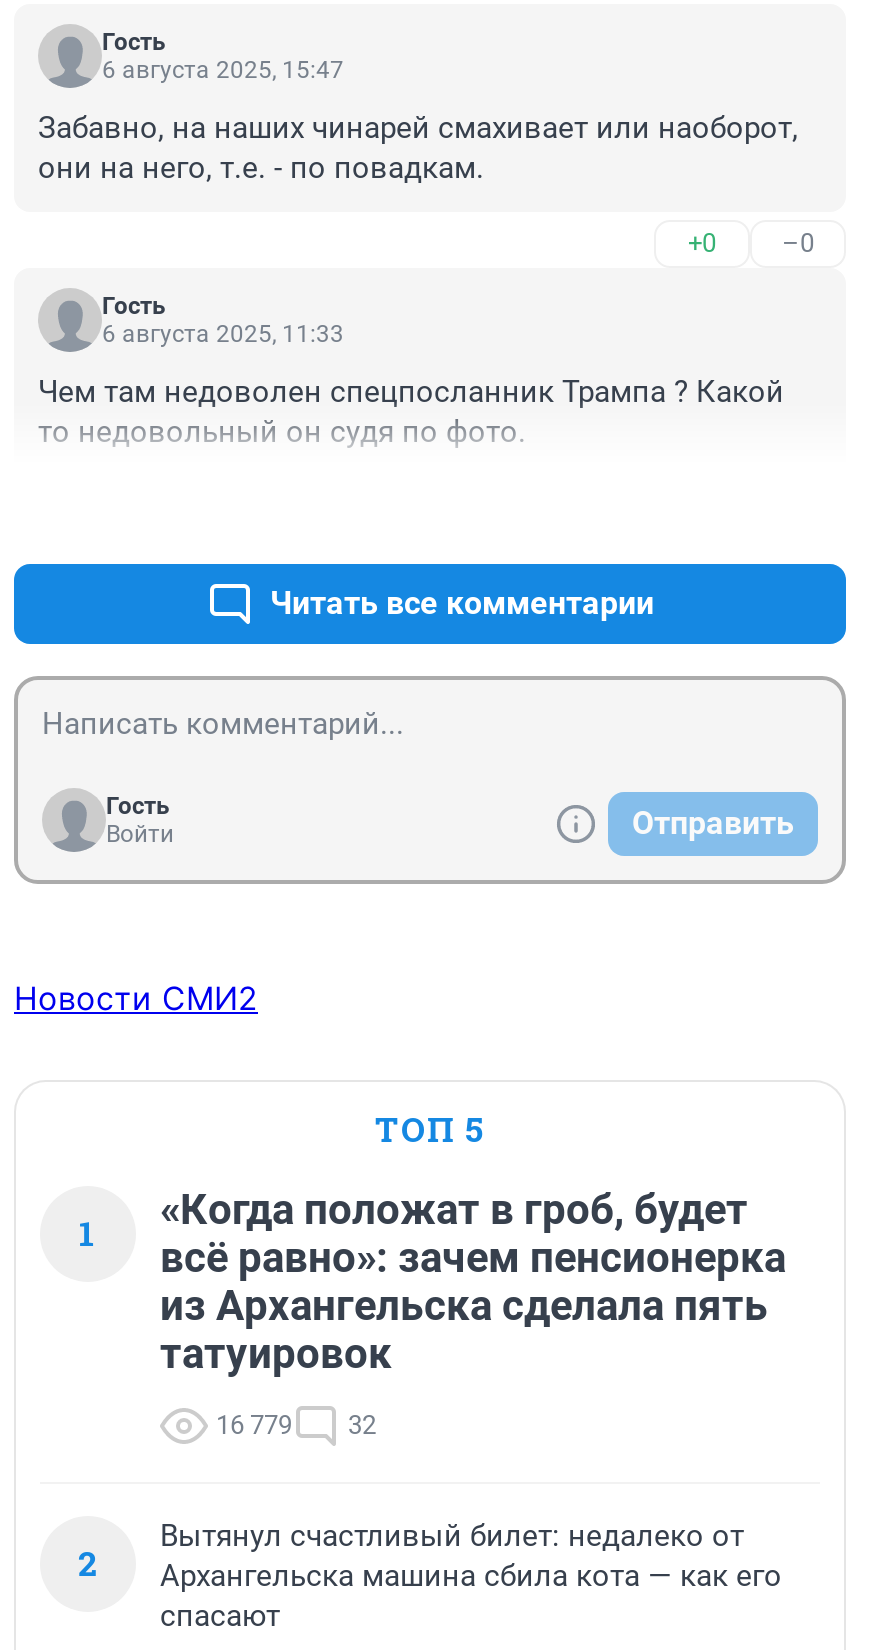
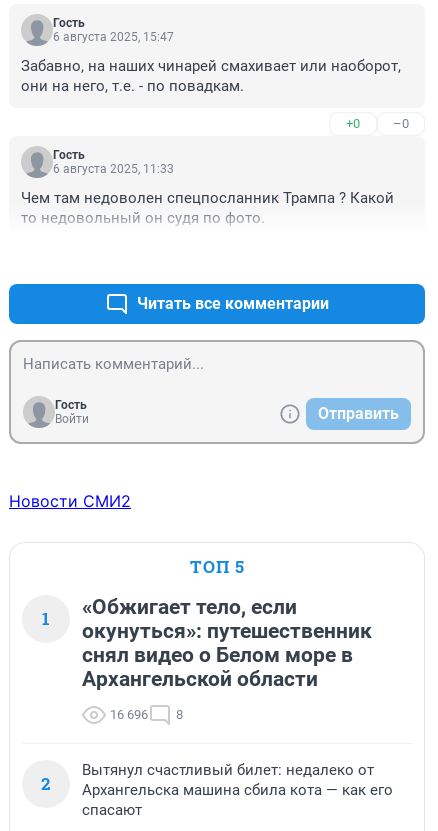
- «Когда положат в гроб, будет
- всё равно»: зачем пенсионерка
- из Архангельска сделала пять
- татуировок
+ «Обжигает тело, если
+ окунуться»: путешественник
+ снял видео о Белом море в
+ Архангельской области

- 16 779
- 32
+ 16 696
+ 8
